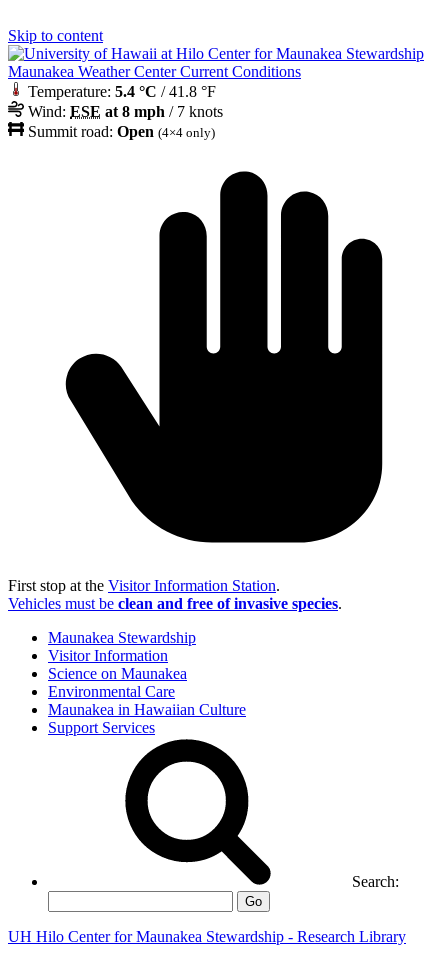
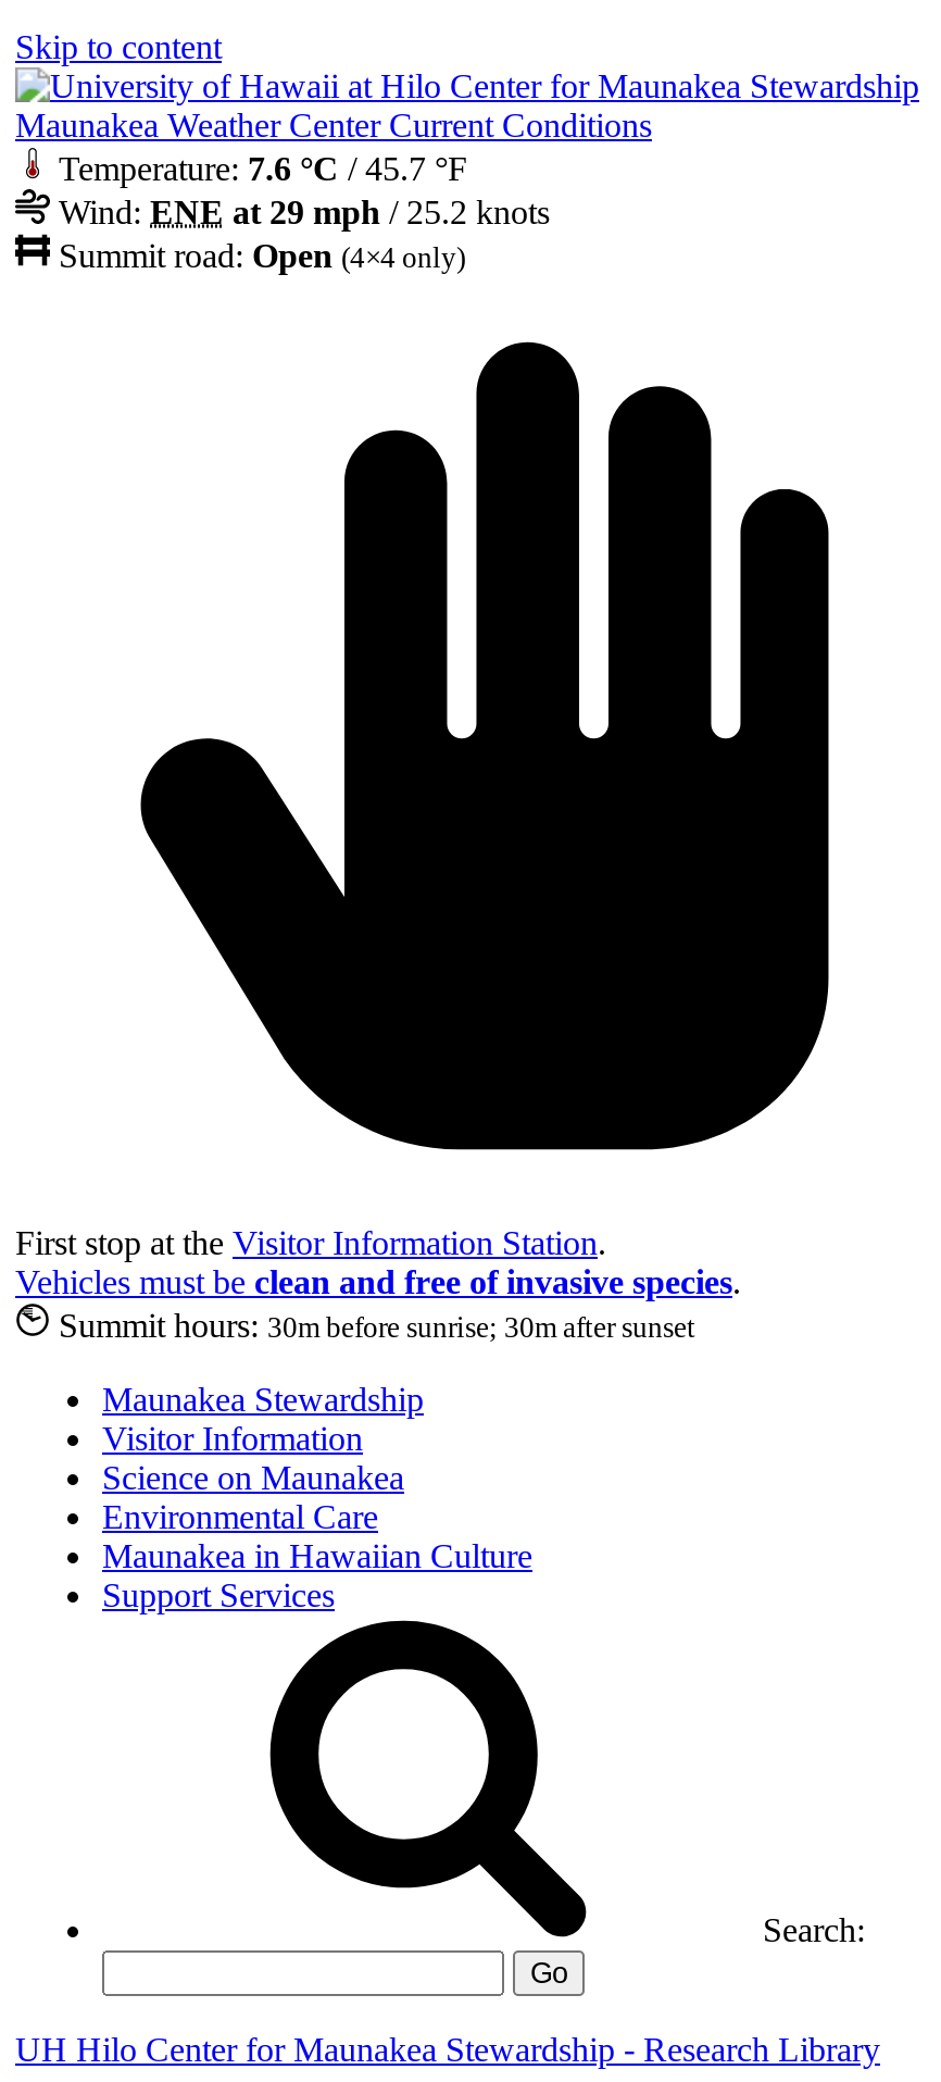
- Temperature: 5.4 °C / 41.8 °F
+ Temperature: 7.6 °C / 45.7 °F

- Wind: ESE at 8 mph / 7 knots
+ Wind: ENE at 29 mph / 25.2 knots

+ Summit hours: 30m before sunrise; 30m after sunset
